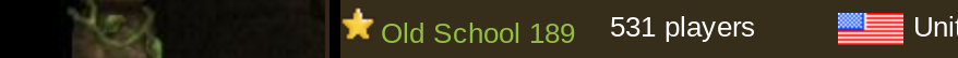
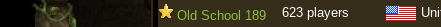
- Old School 189 531 players
+ Old School 189 623 players
